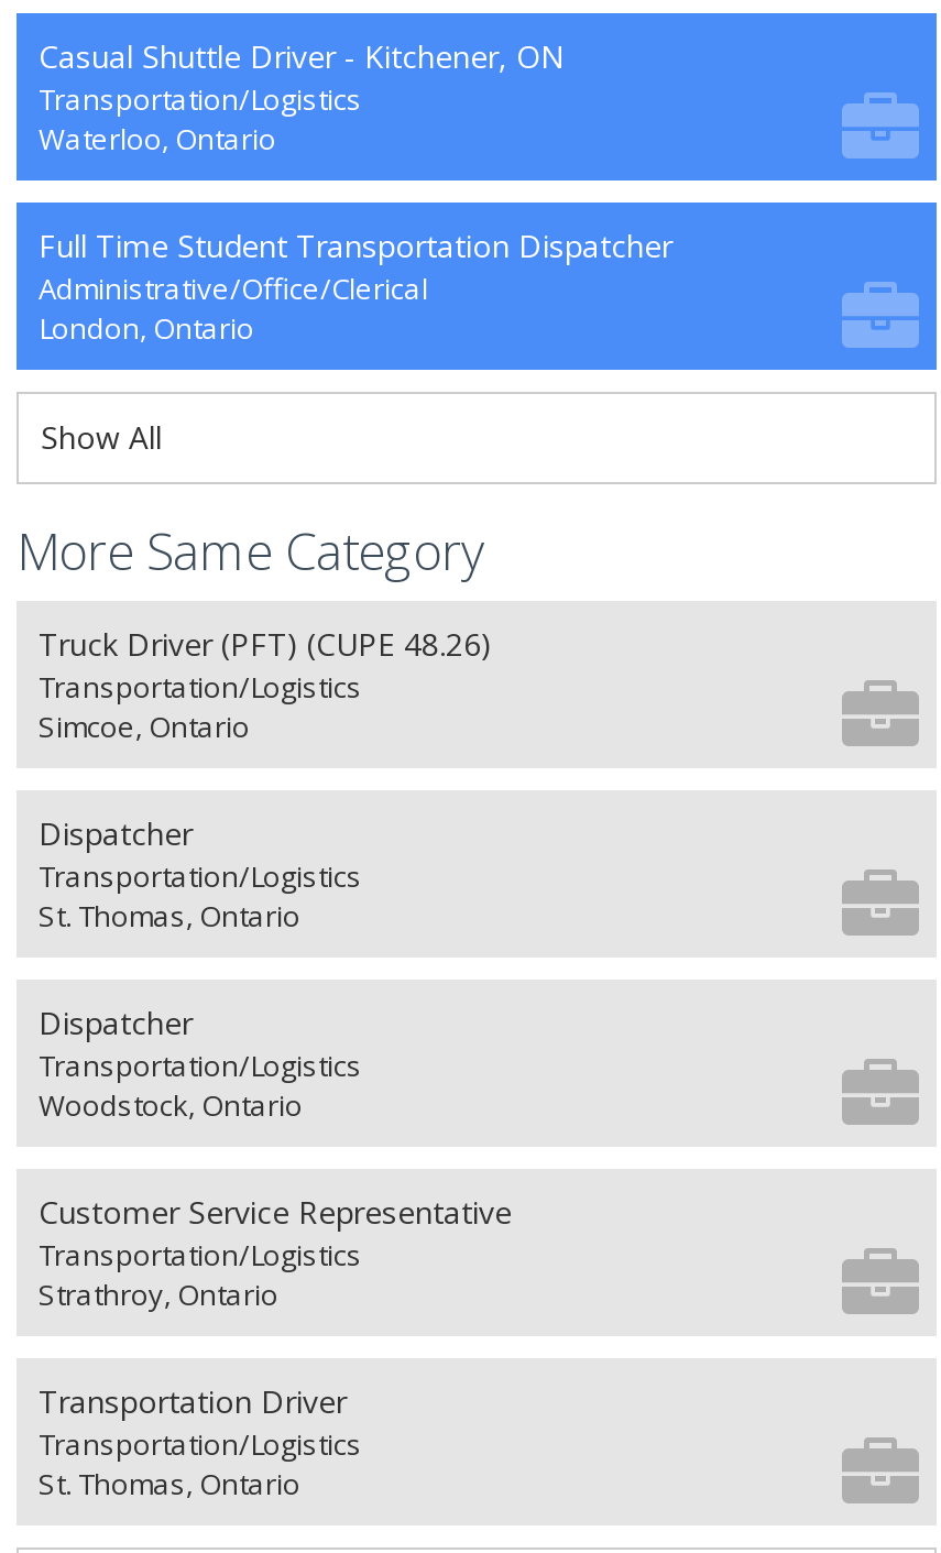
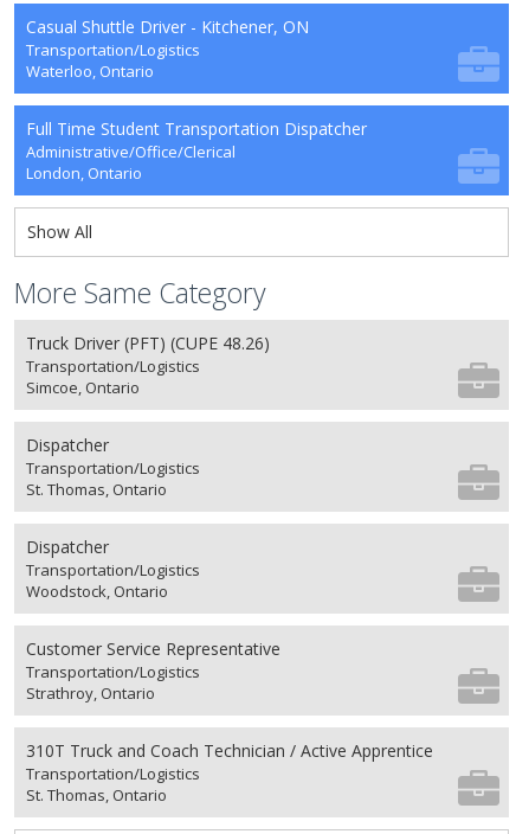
- Transportation Driver
+ 310T Truck and Coach Technician / Active Apprentice
